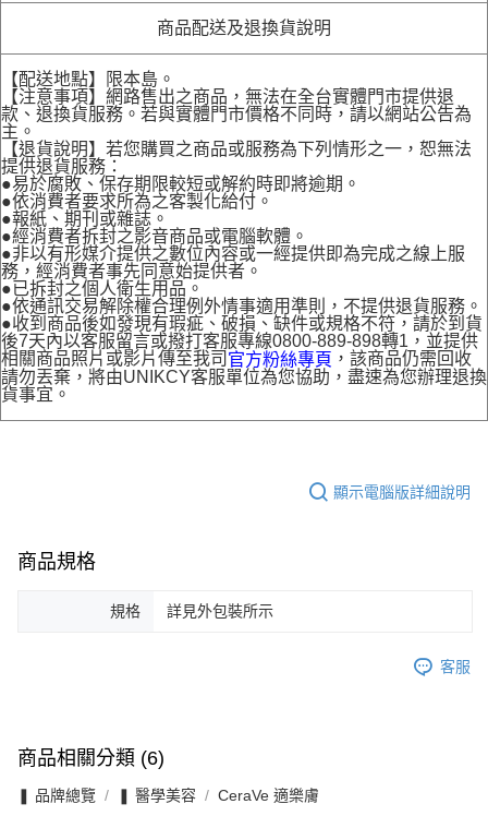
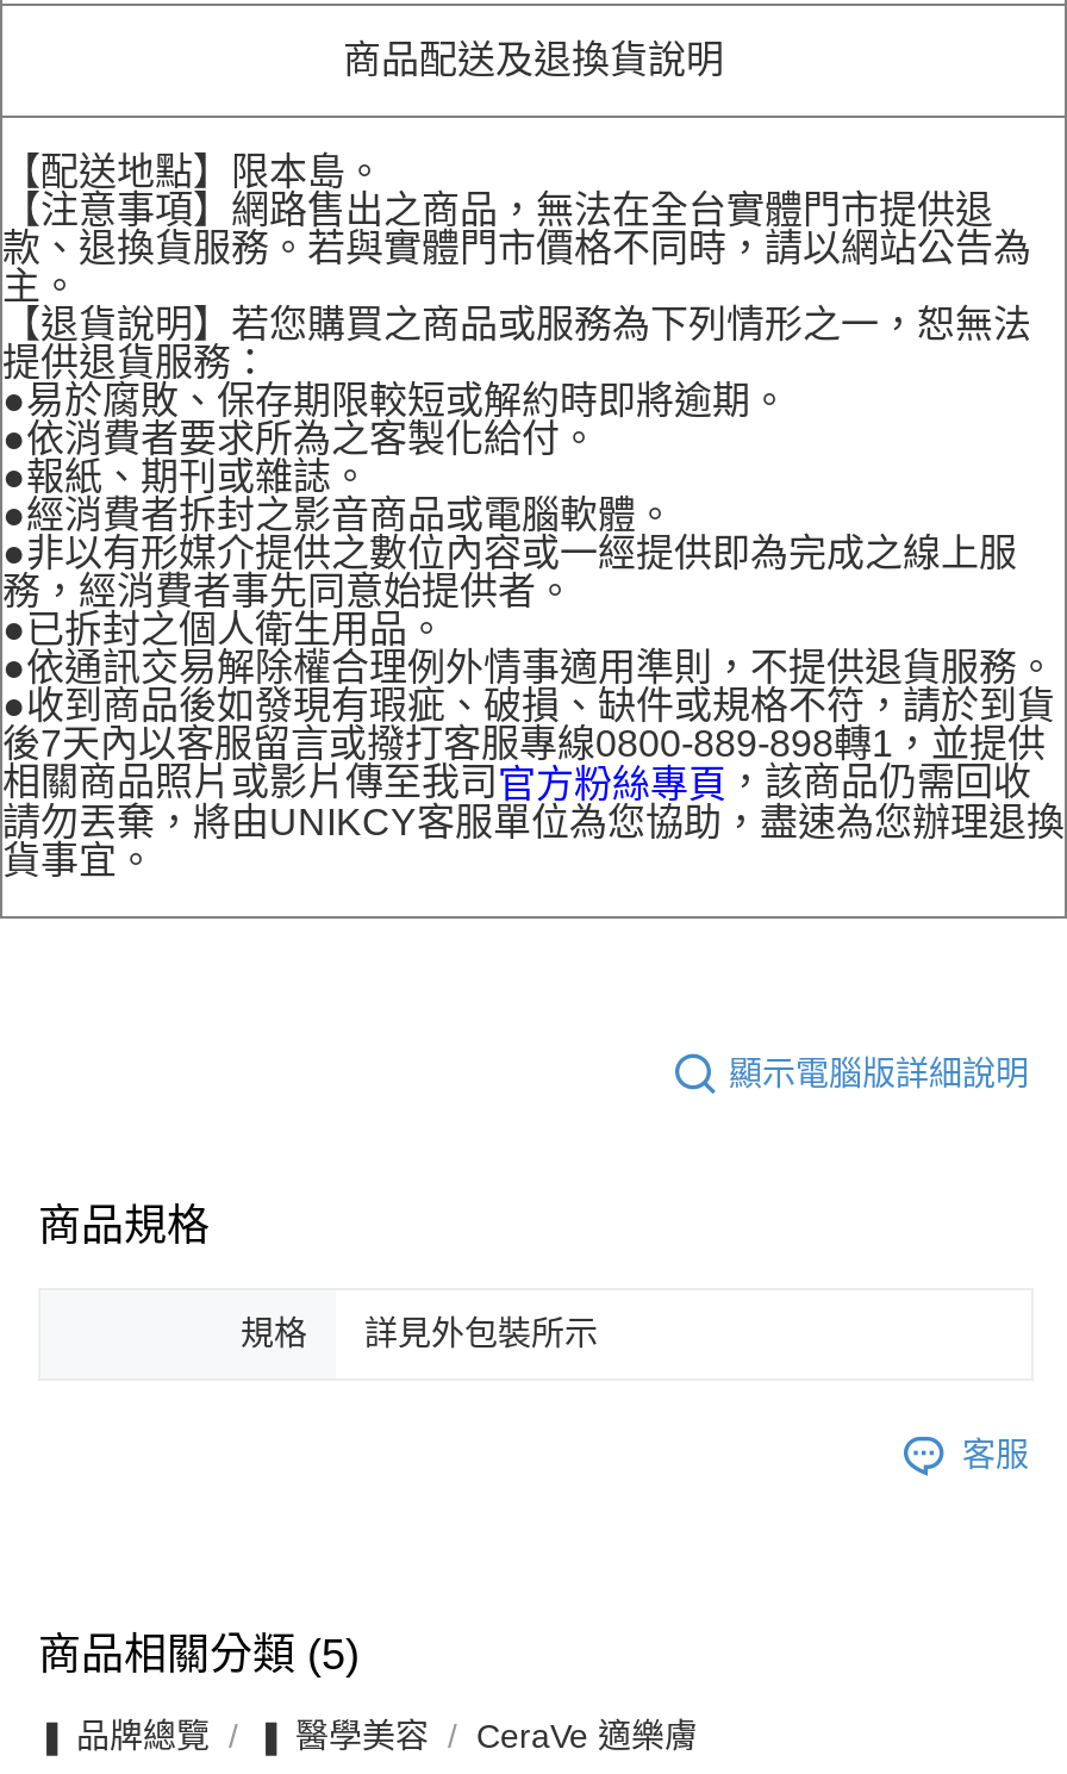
- 商品相關分類 (6)
+ 商品相關分類 (5)
